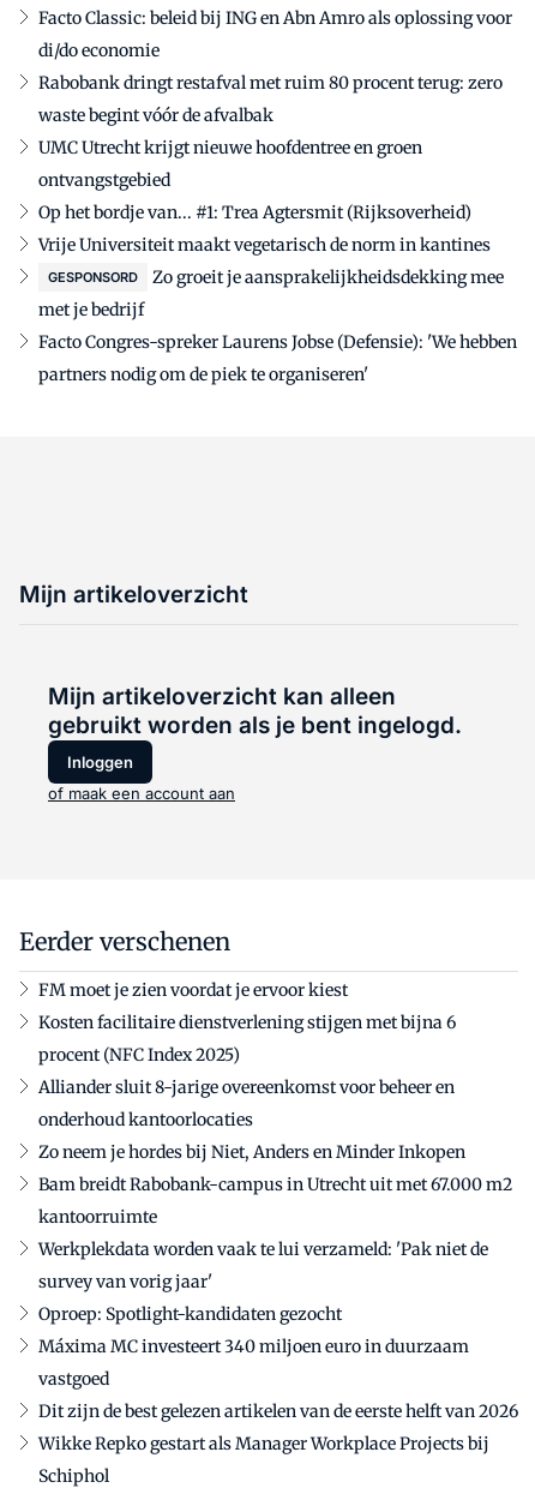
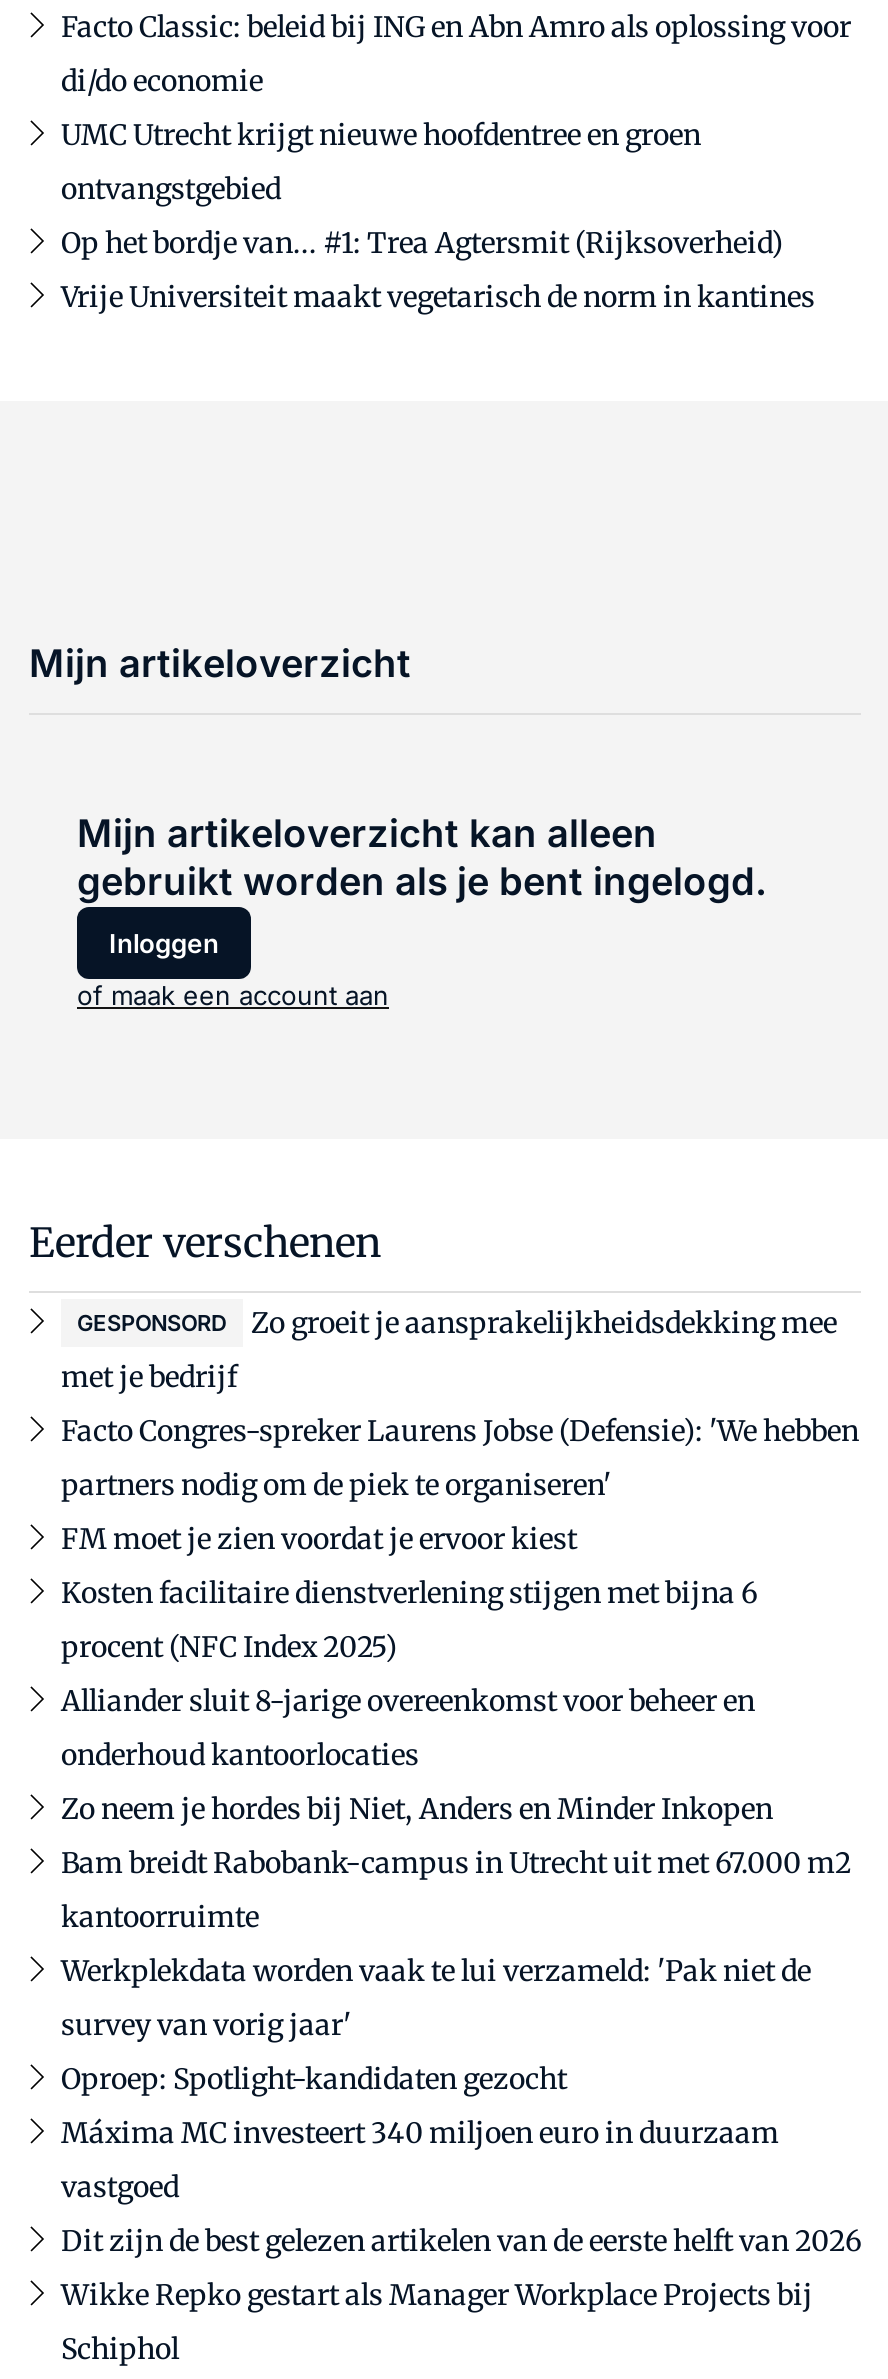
- Rabobank dringt restafval met ruim 80 procent terug: zero
- waste begint vóór de afvalbak

moved down: GESPONSORD | Zo groeit je aansprakelijkheidsdekking mee | met je bedrijf | Facto Congres-spreker Laurens Jobse (Defensie): 'We hebben | partners nodig om de piek te organiseren'

moved up: Mijn artikeloverzicht | Mijn artikeloverzicht kan alleen | gebruikt worden als je bent ingelogd. | Inloggen | of maak een account aan | Eerder verschenen
